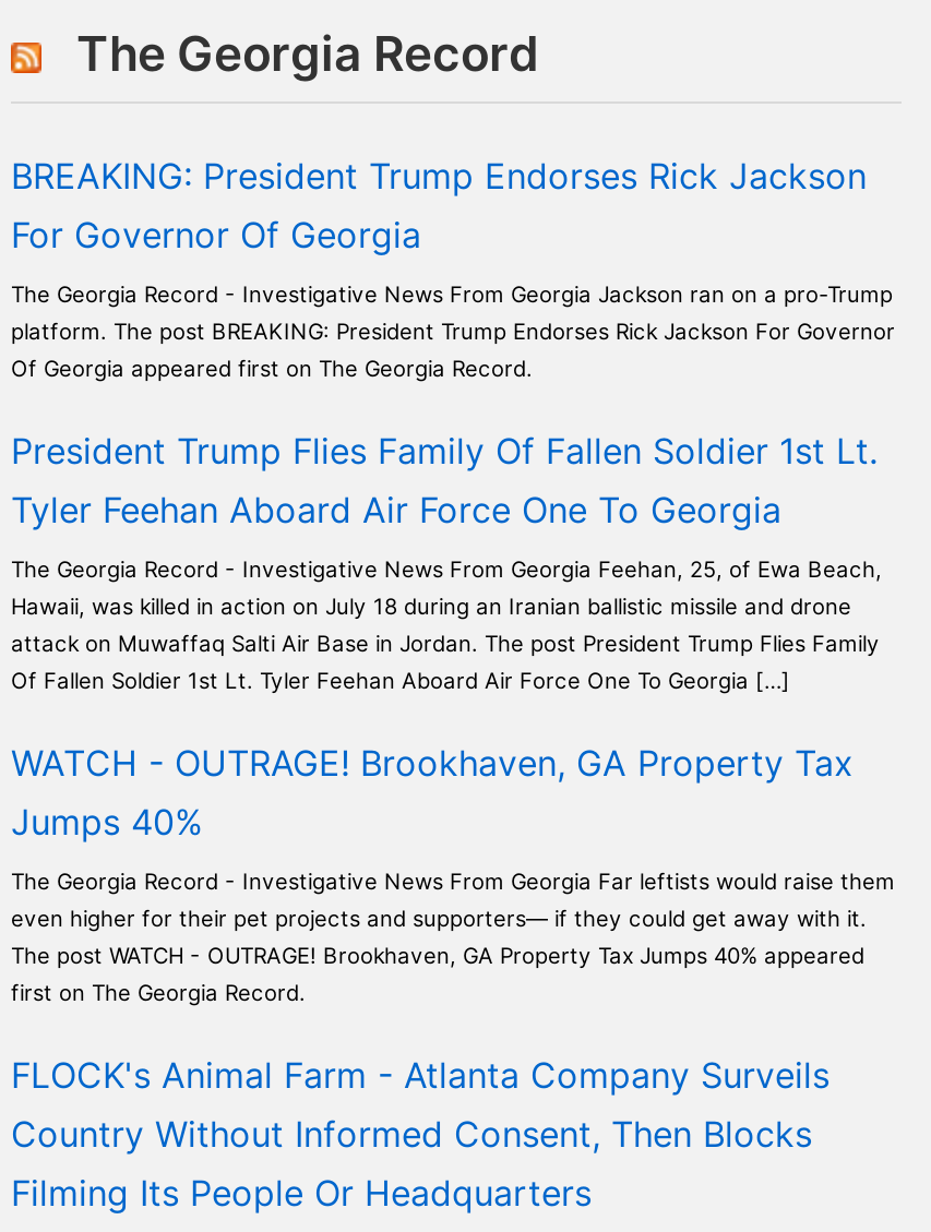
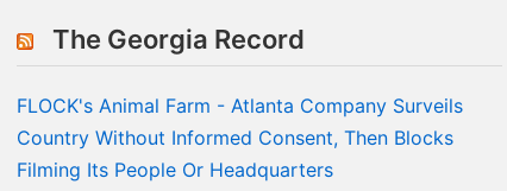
- BREAKING: President Trump Endorses Rick Jackson
- For Governor Of Georgia
- The Georgia Record - Investigative News From Georgia Jackson ran on a pro-Trump
- platform. The post BREAKING: President Trump Endorses Rick Jackson For Governor
- Of Georgia appeared first on The Georgia Record.
- President Trump Flies Family Of Fallen Soldier 1st Lt.
- Tyler Feehan Aboard Air Force One To Georgia
- The Georgia Record - Investigative News From Georgia Feehan, 25, of Ewa Beach,
- Hawaii, was killed in action on July 18 during an Iranian ballistic missile and drone
- attack on Muwaffaq Salti Air Base in Jordan. The post President Trump Flies Family
- Of Fallen Soldier 1st Lt. Tyler Feehan Aboard Air Force One To Georgia […]
- WATCH - OUTRAGE! Brookhaven, GA Property Tax
- Jumps 40%
- The Georgia Record - Investigative News From Georgia Far leftists would raise them
- even higher for their pet projects and supporters— if they could get away with it.
- The post WATCH - OUTRAGE! Brookhaven, GA Property Tax Jumps 40% appeared
- first on The Georgia Record.
